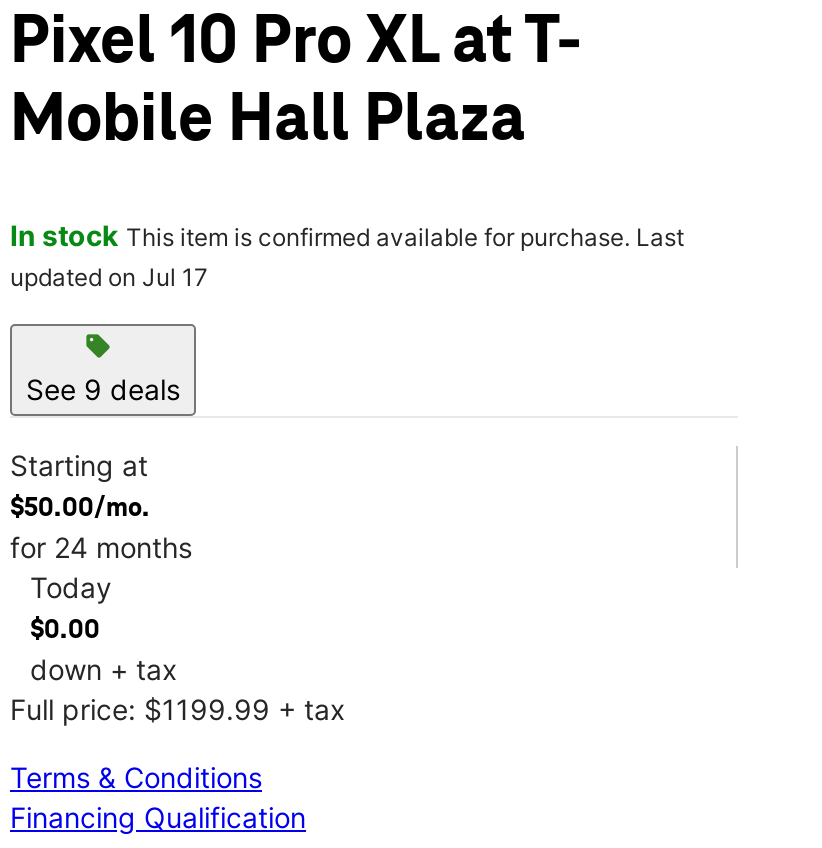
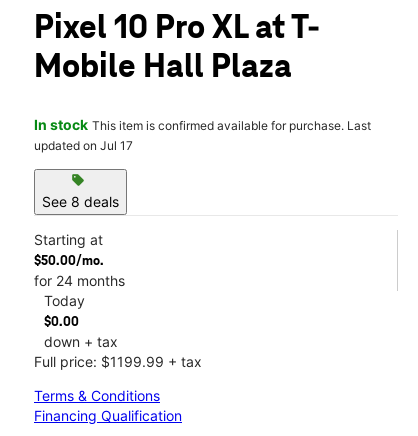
- See 9 deals
+ See 8 deals
